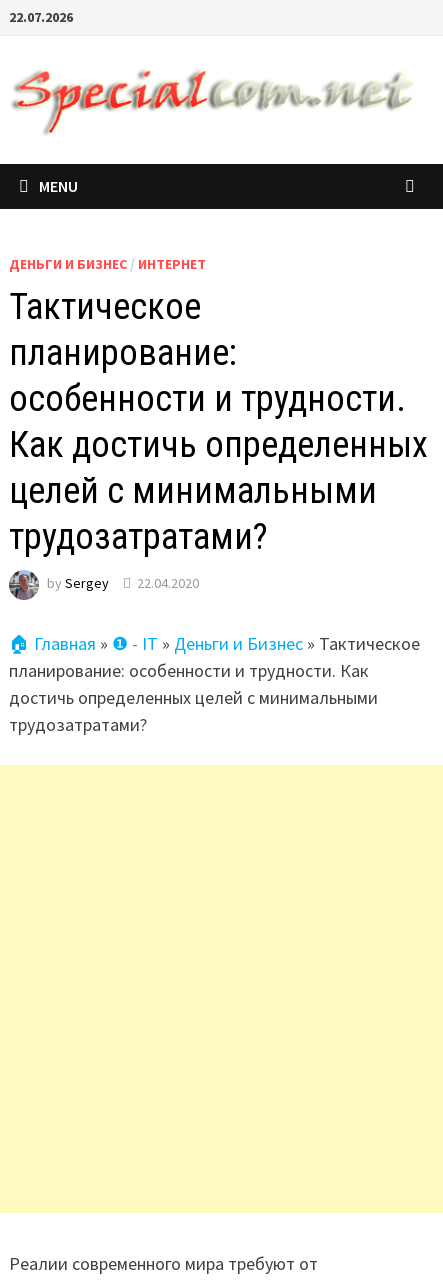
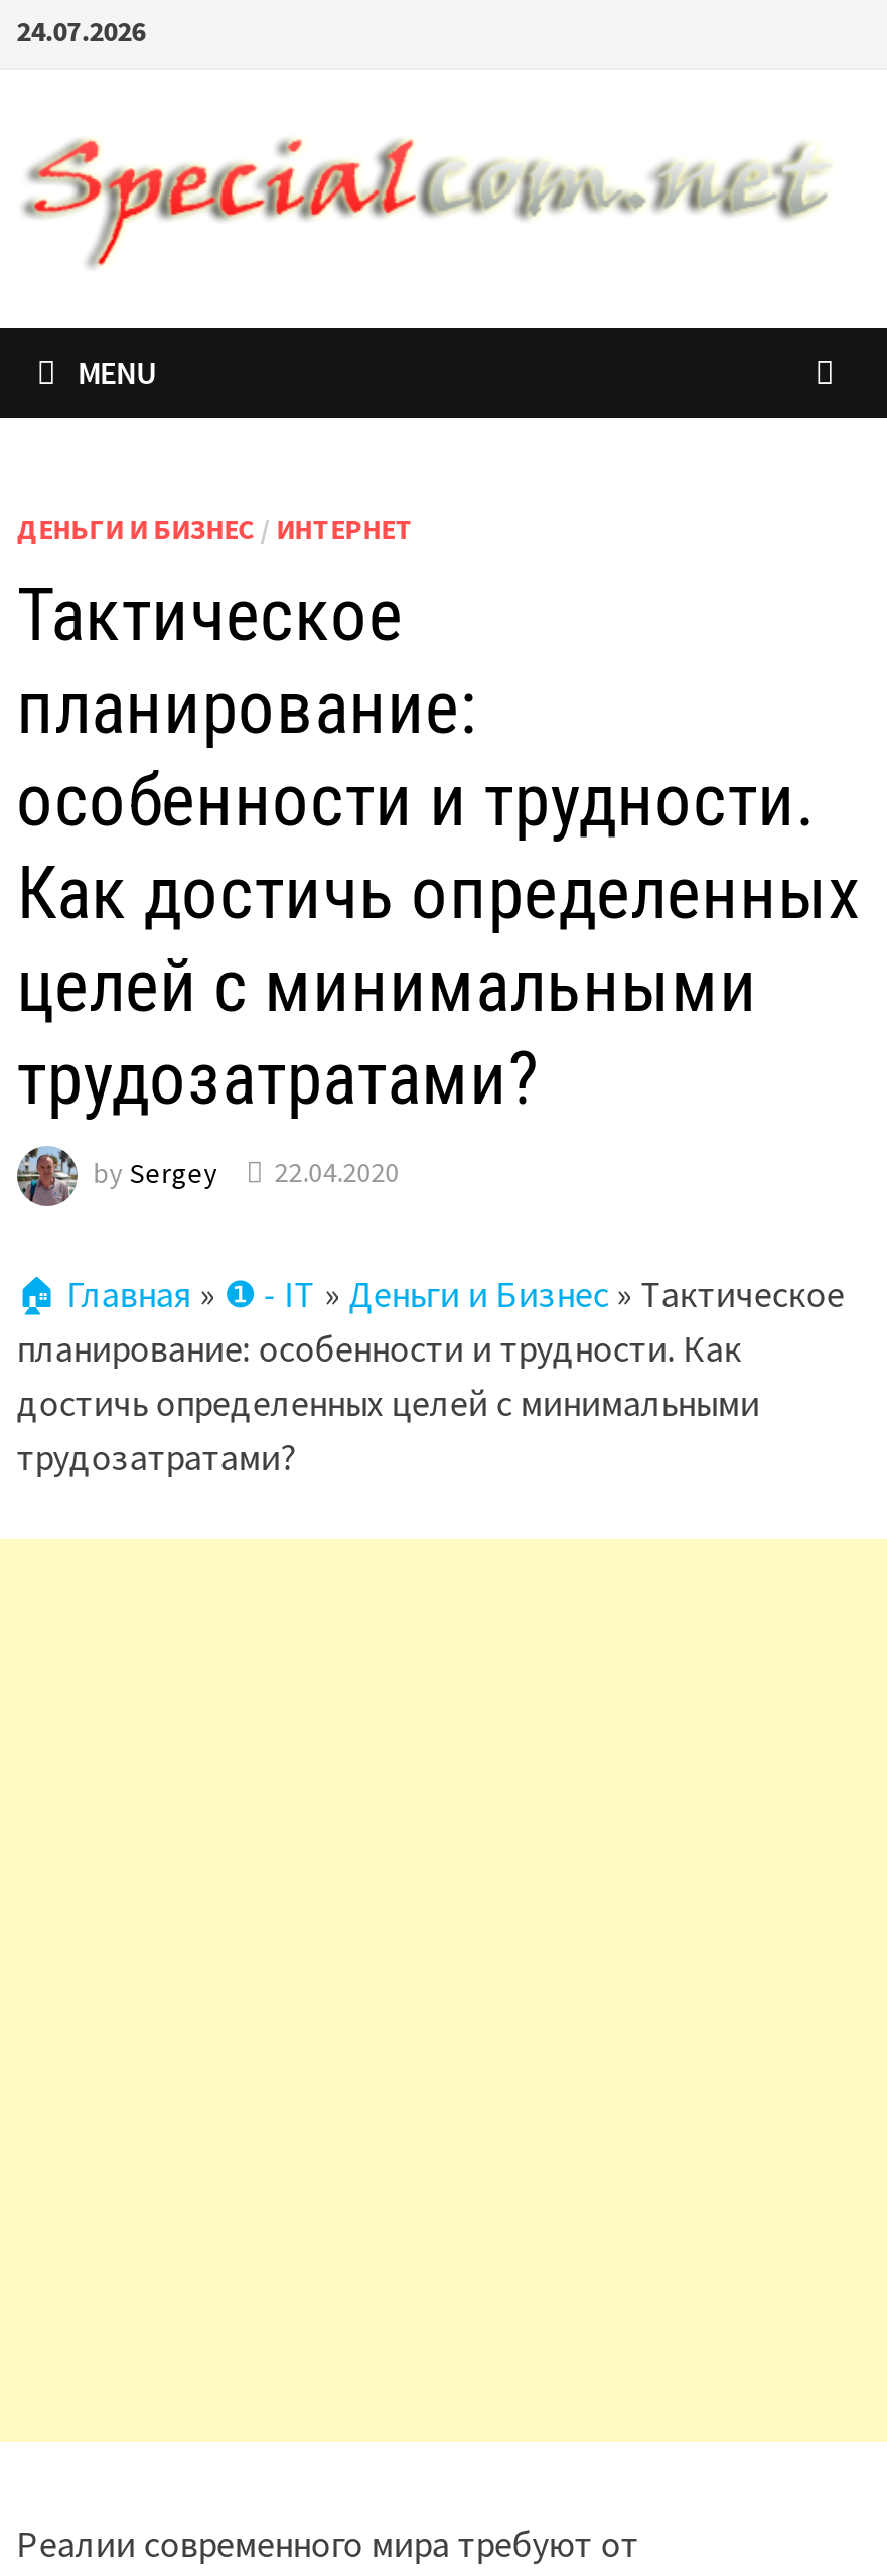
- 22.07.2026
+ 24.07.2026
